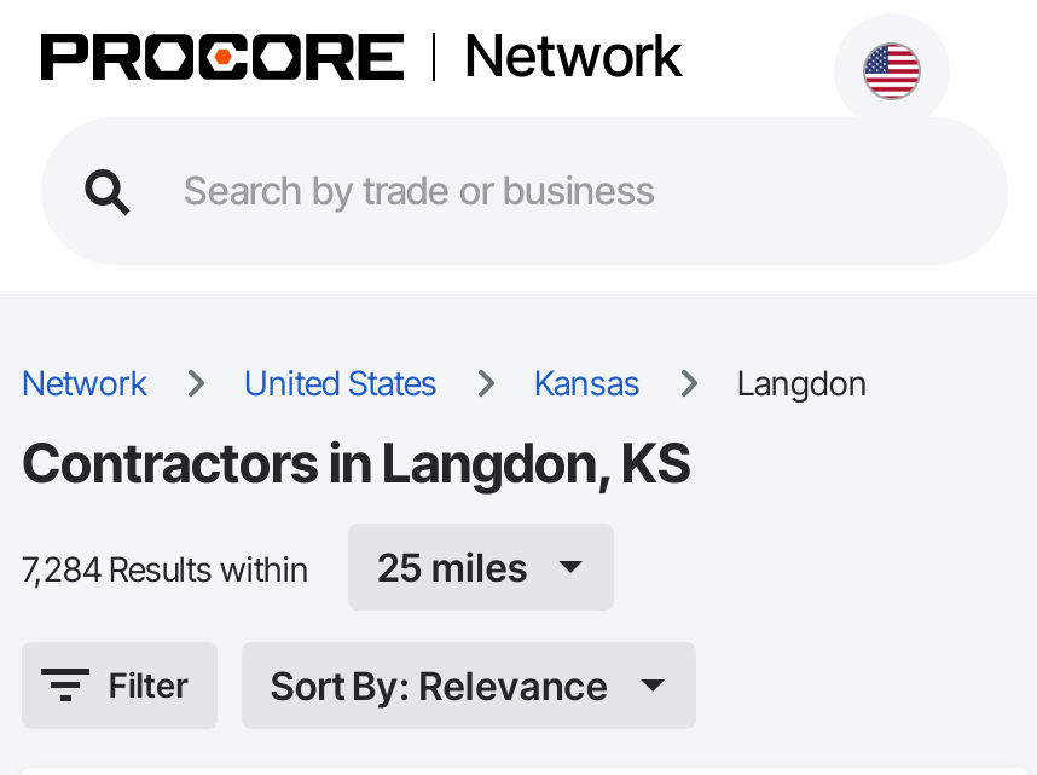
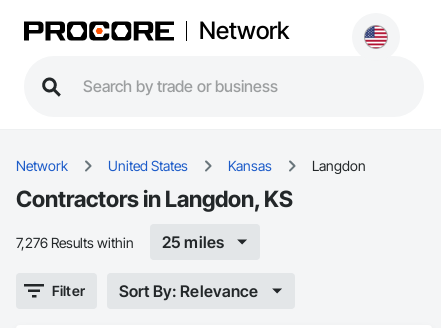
- 7,284 Results within
+ 7,276 Results within
